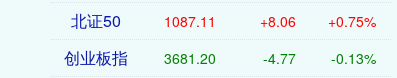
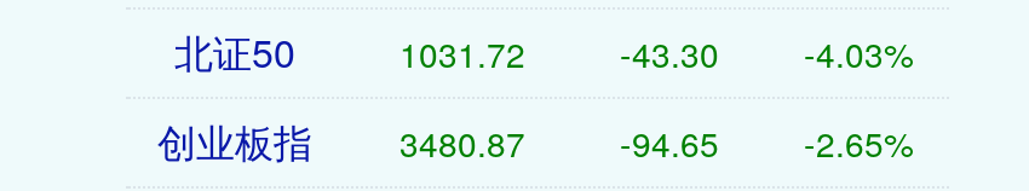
- 1087.11
+ 1031.72

- +8.06
+ -43.30

- +0.75%
+ -4.03%

- 3681.20
+ 3480.87

- -4.77
+ -94.65

- -0.13%
+ -2.65%
